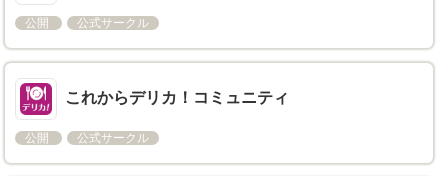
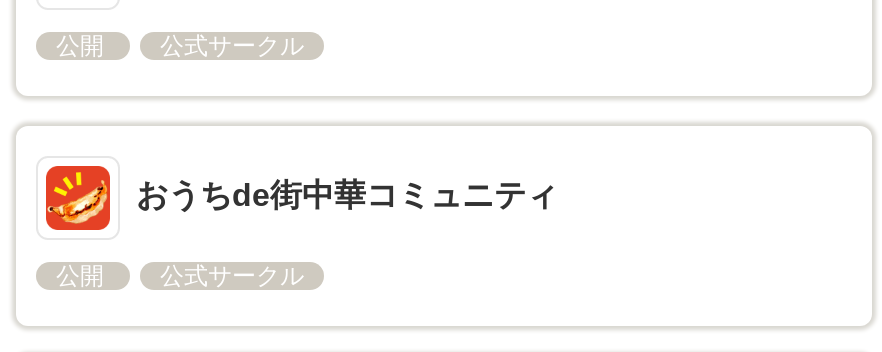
- [image]
- これからデリカ！コミュニティ
+ [image]
+ おうちde街中華コミュニティ
